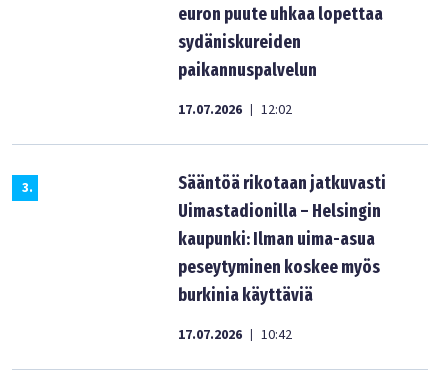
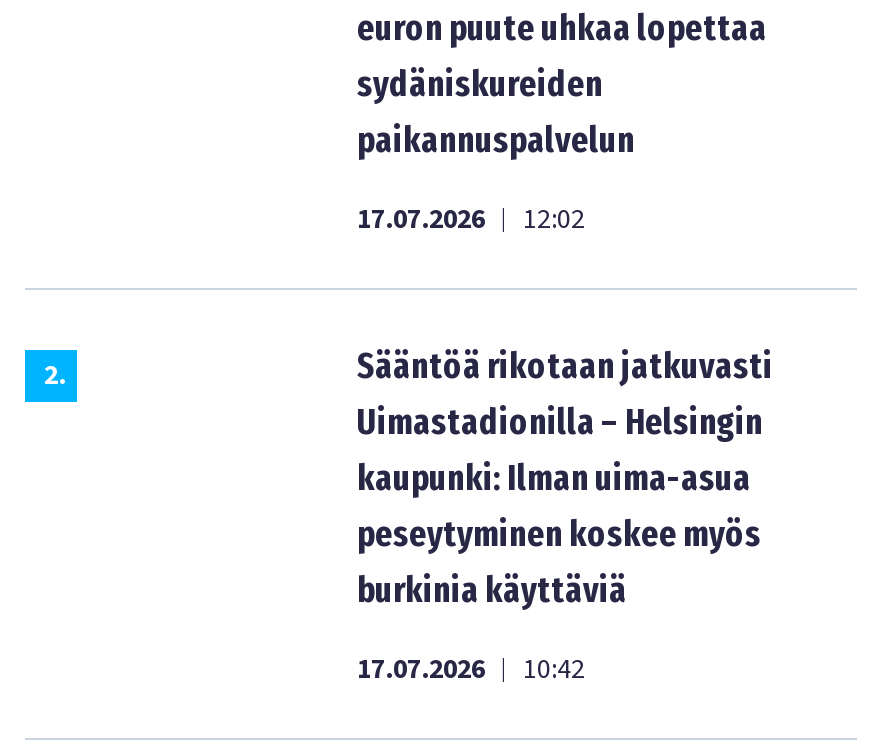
- 3.
+ 2.
